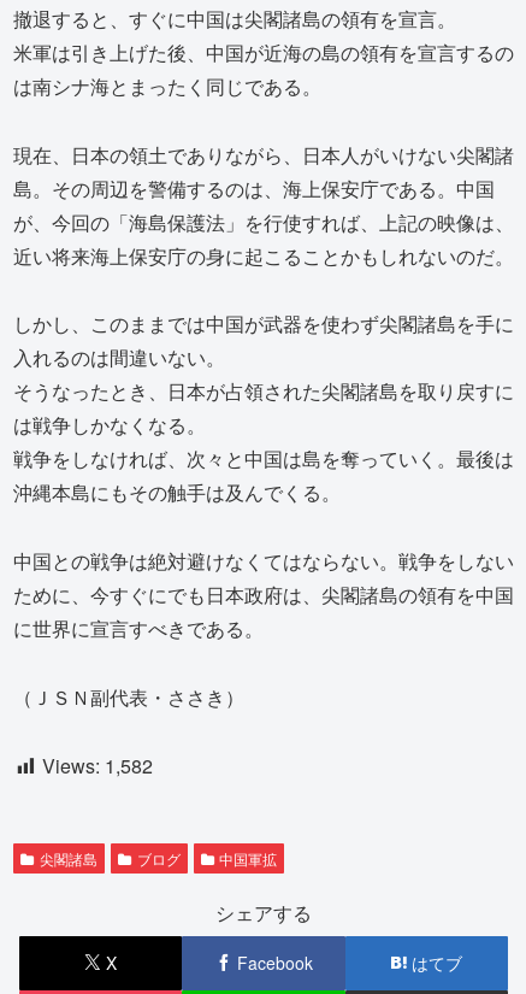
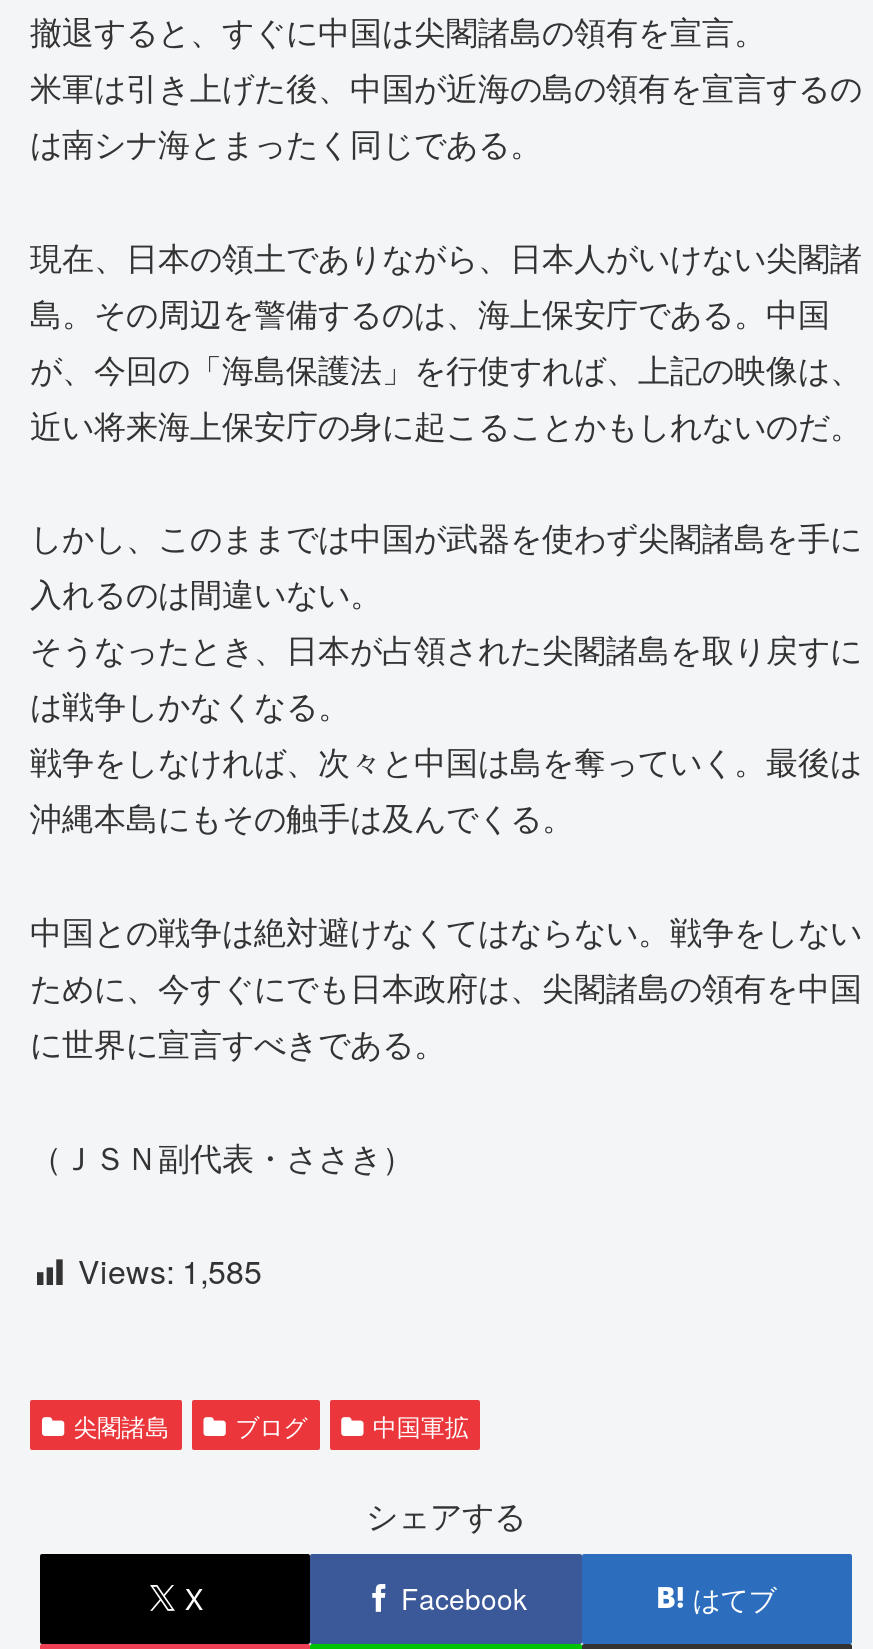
- Views: 1,582
+ Views: 1,585
